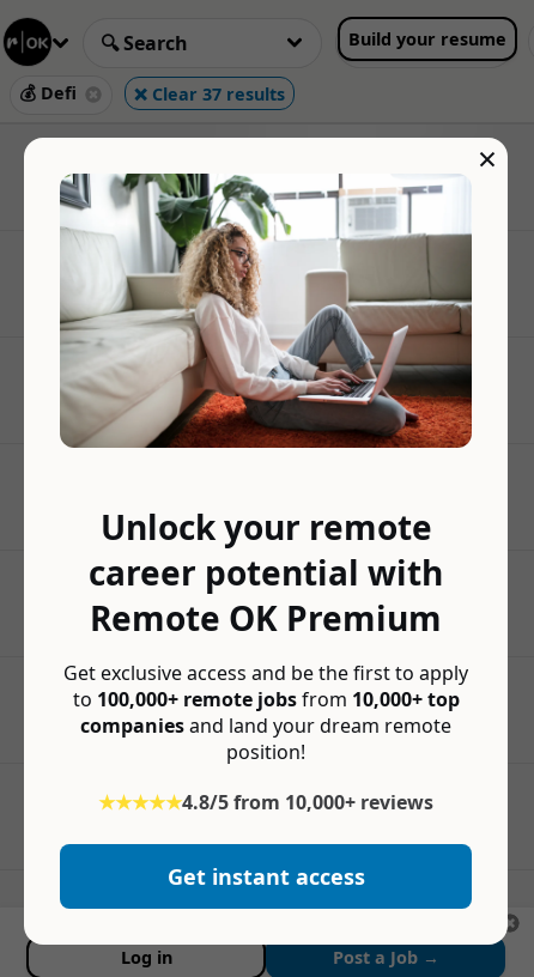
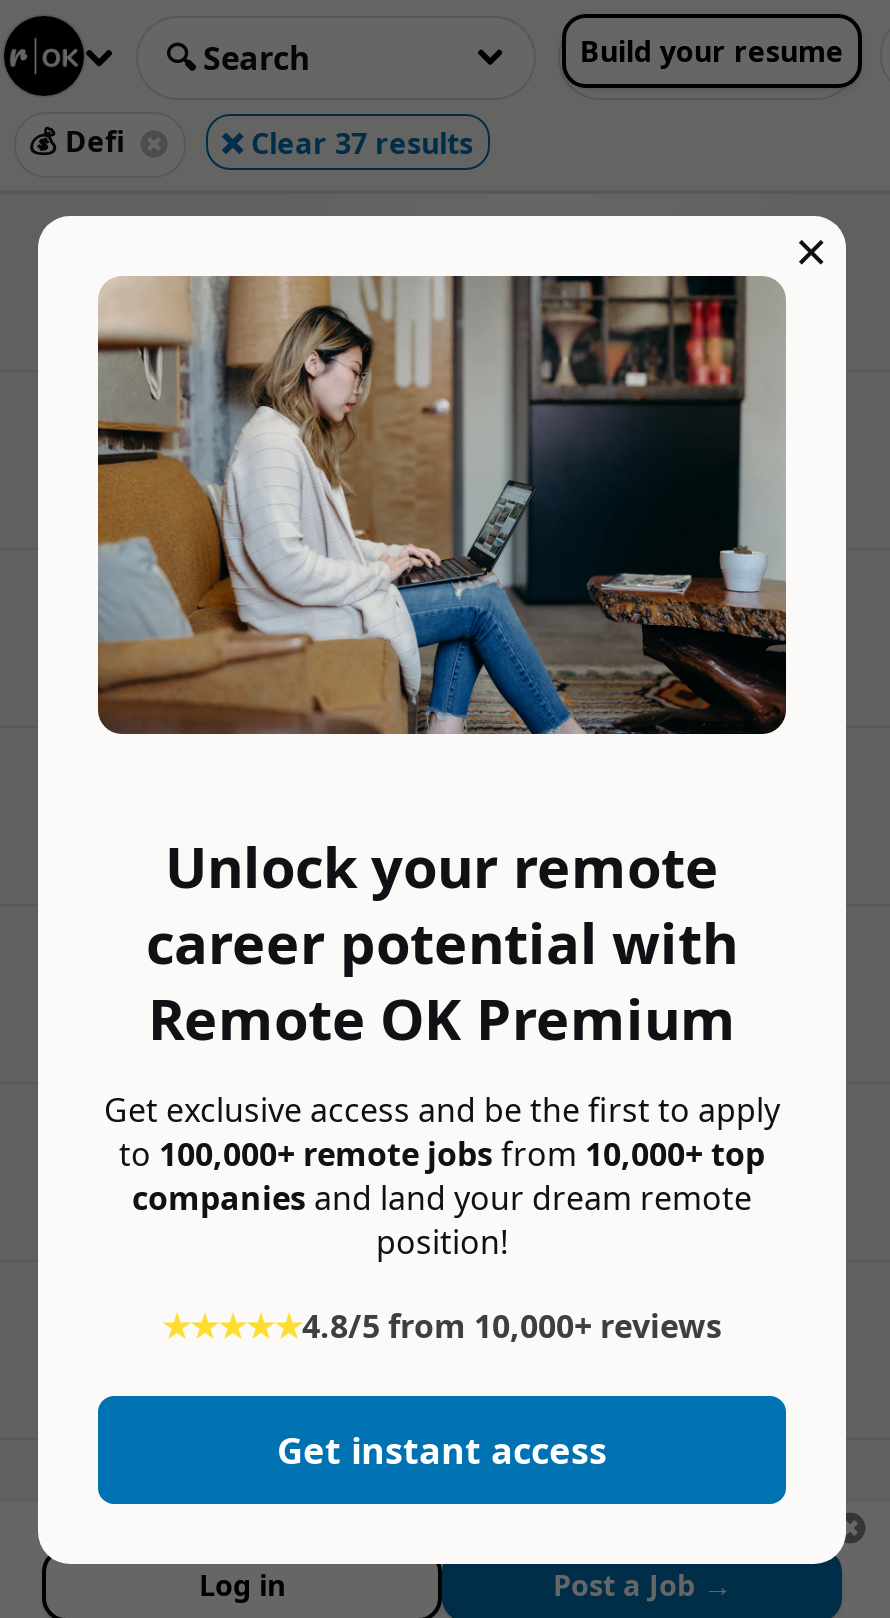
- [image]
+ [image]
